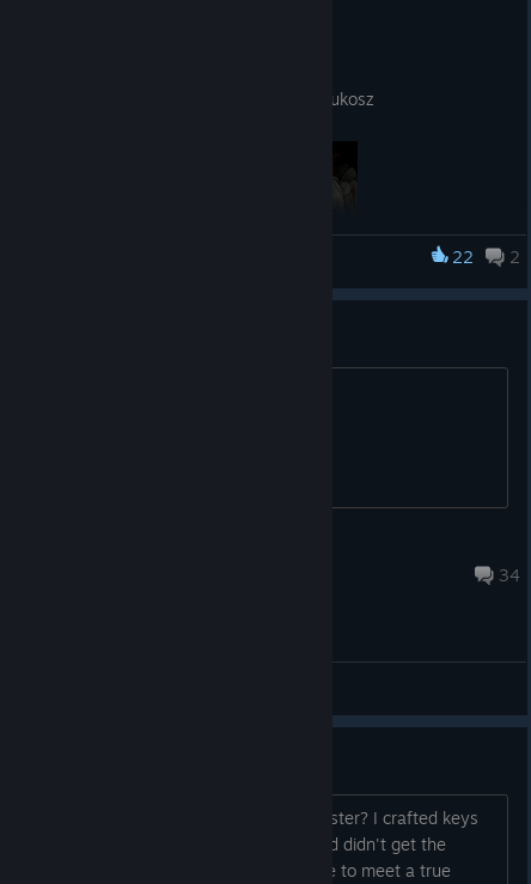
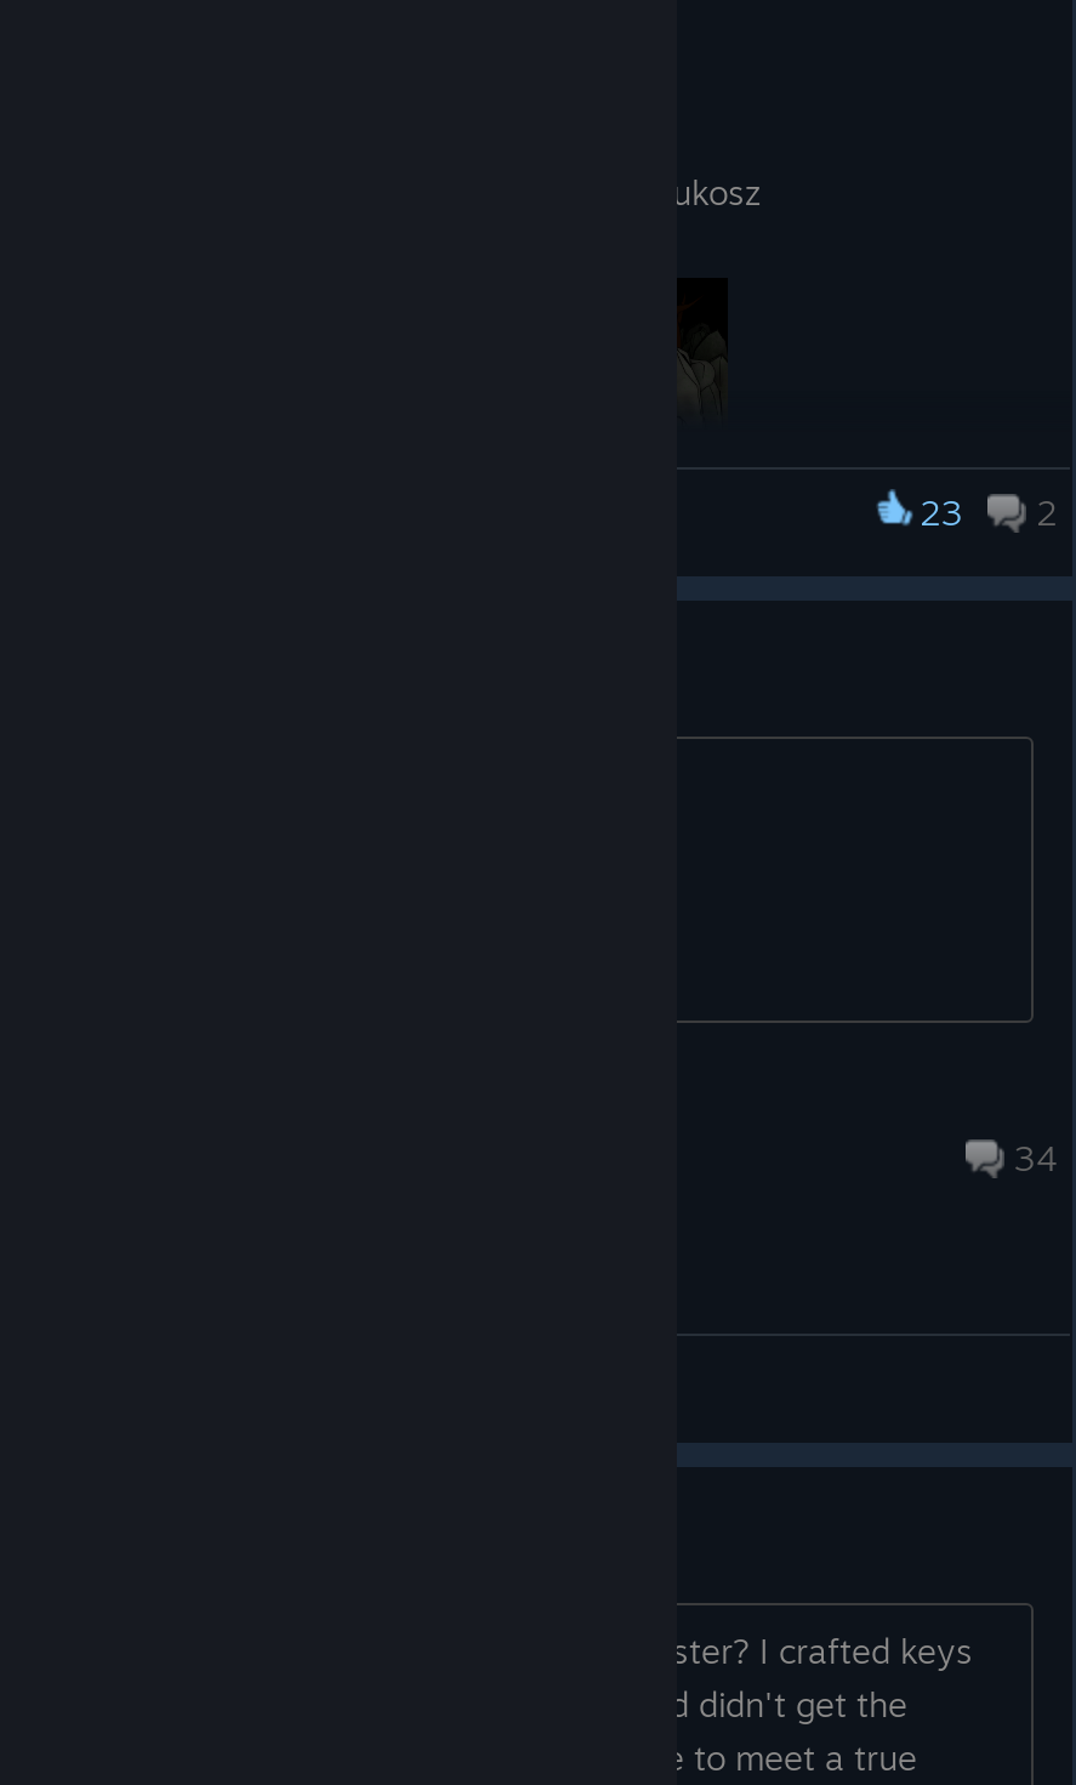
- 22 2
+ 23 2
